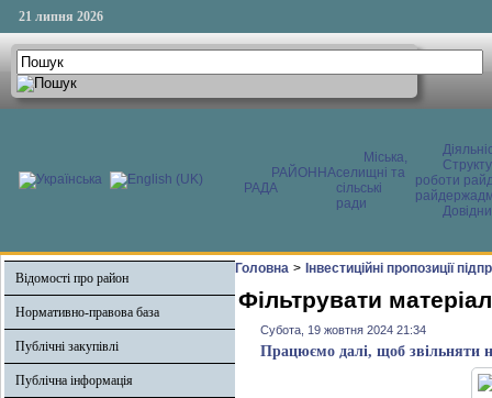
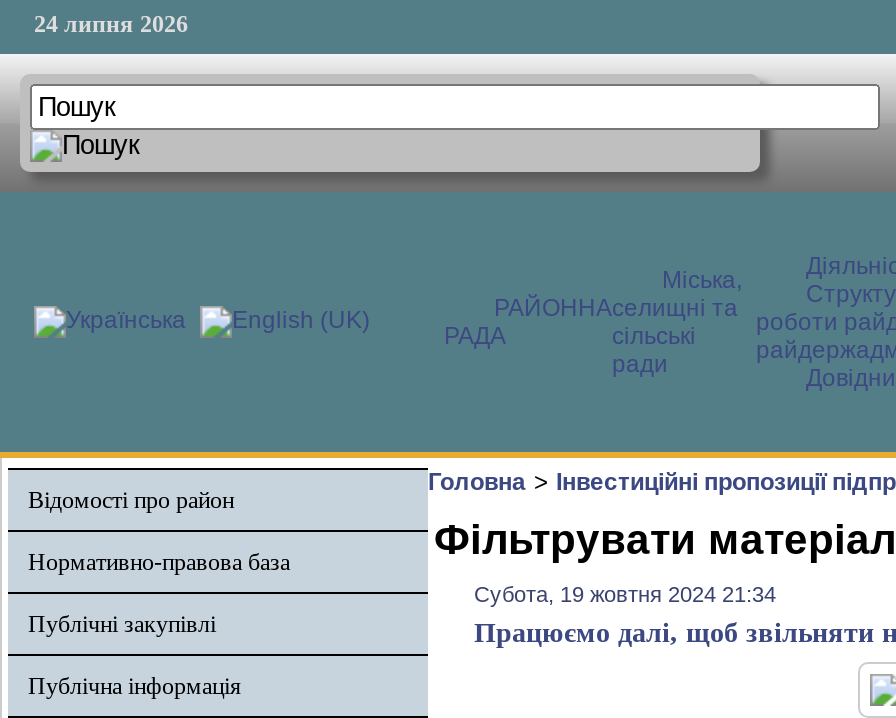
- 21 липня 2026
+ 24 липня 2026
